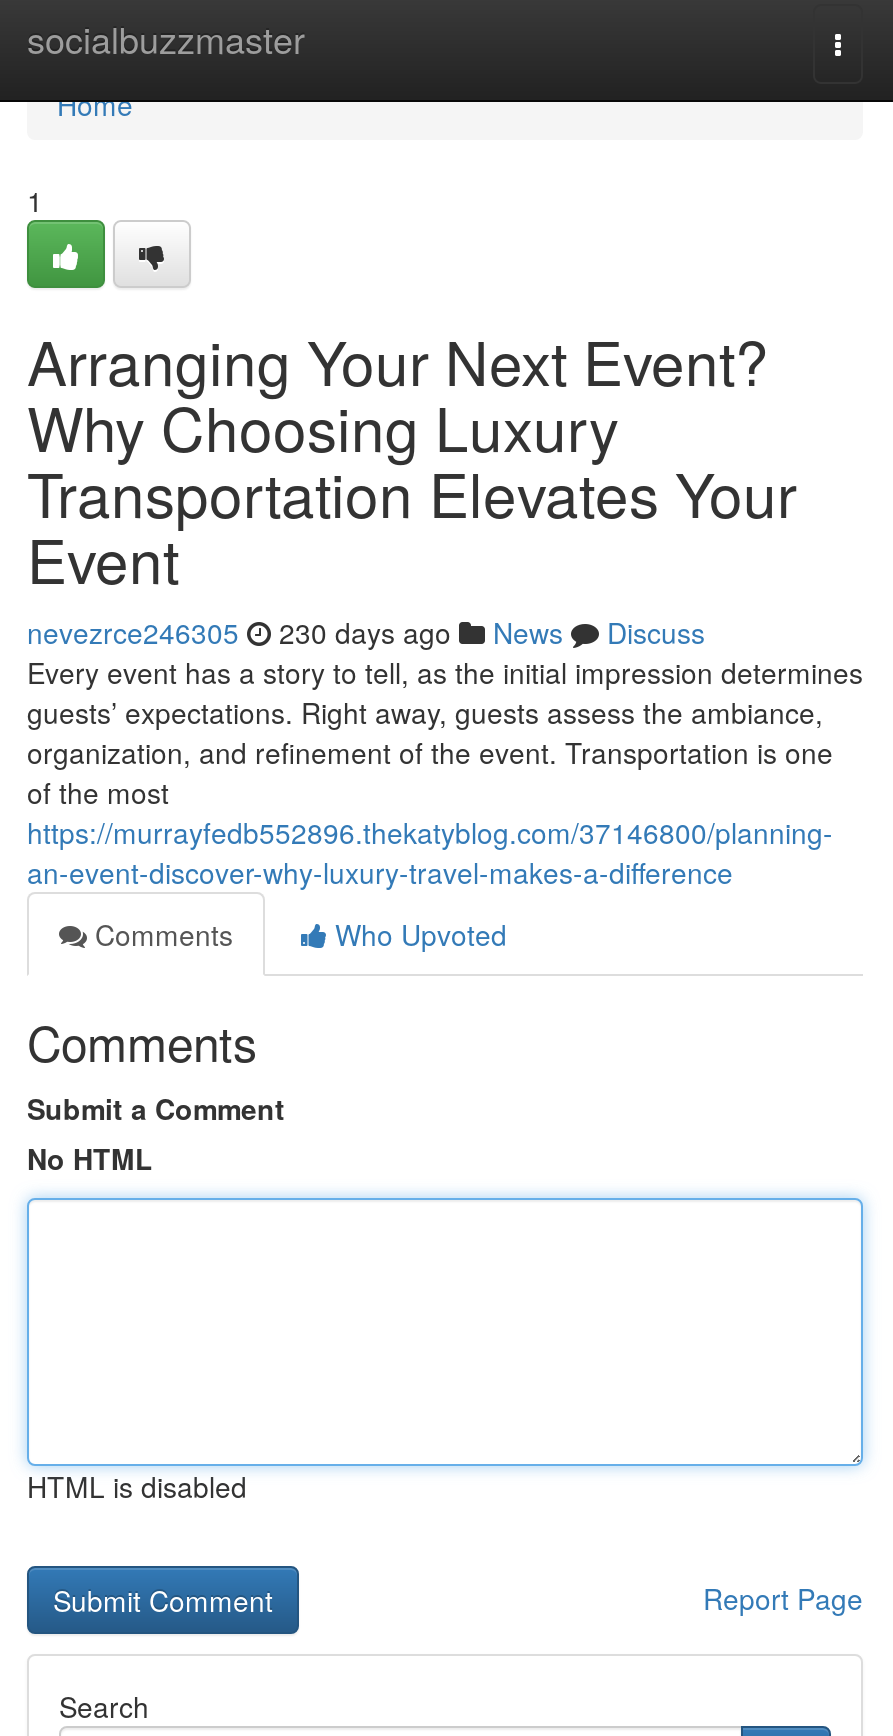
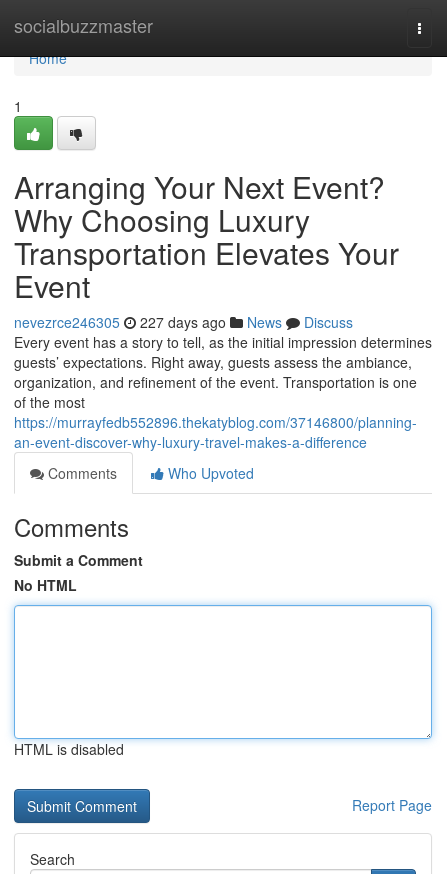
- nevezrce246305 230 days ago News Discuss
+ nevezrce246305 227 days ago News Discuss
